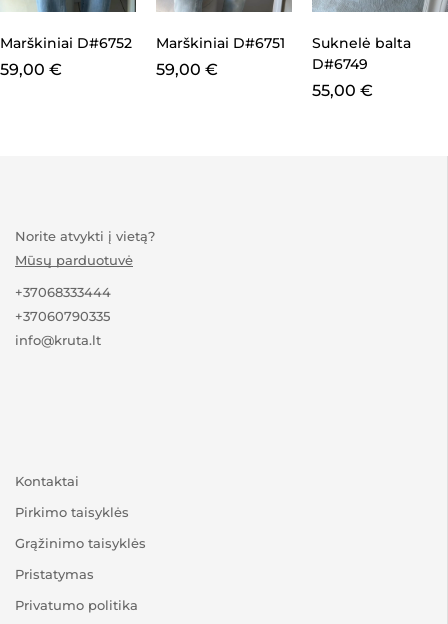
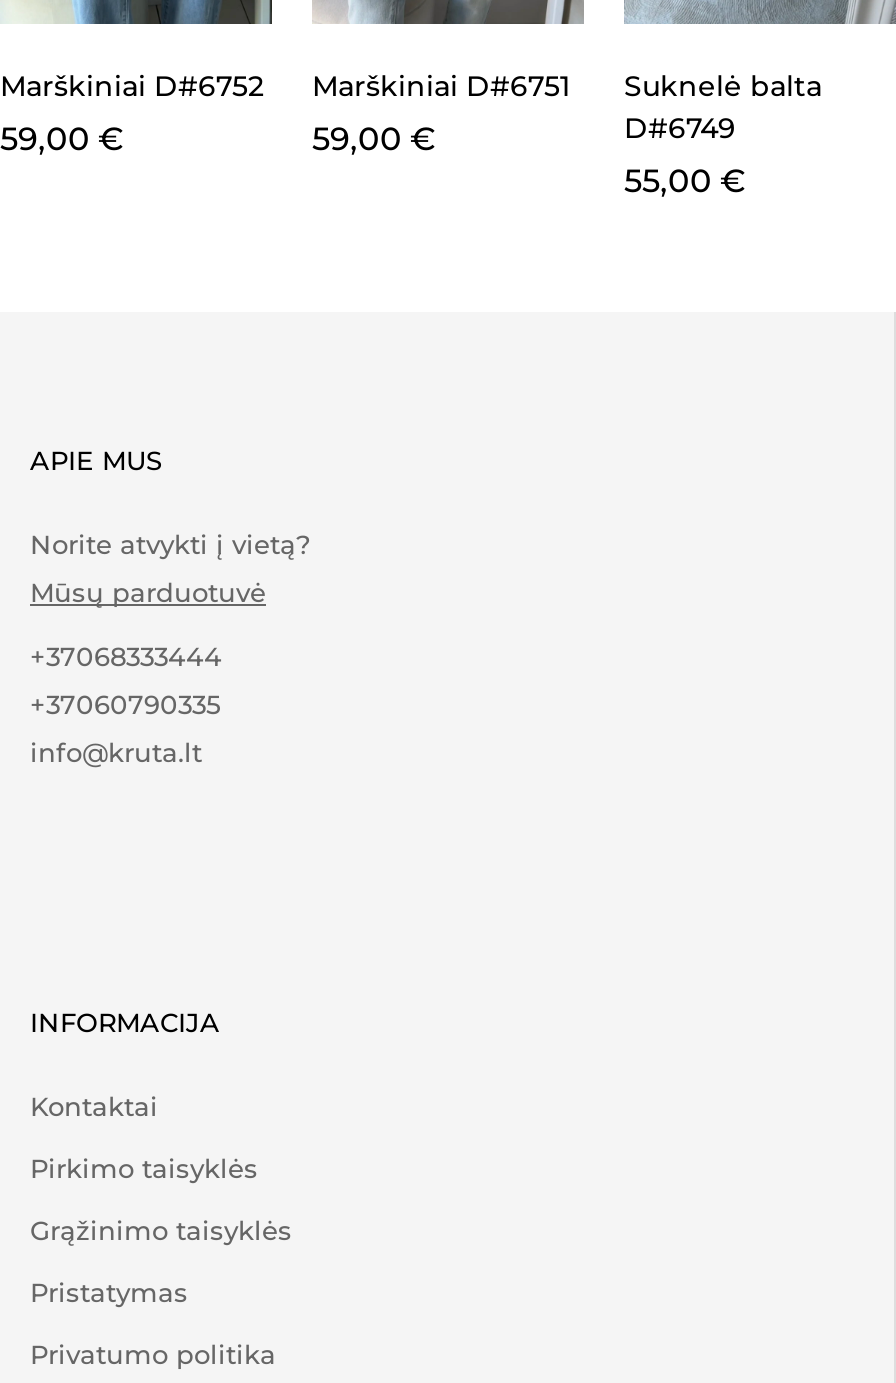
+ APIE MUS

+ INFORMACIJA
